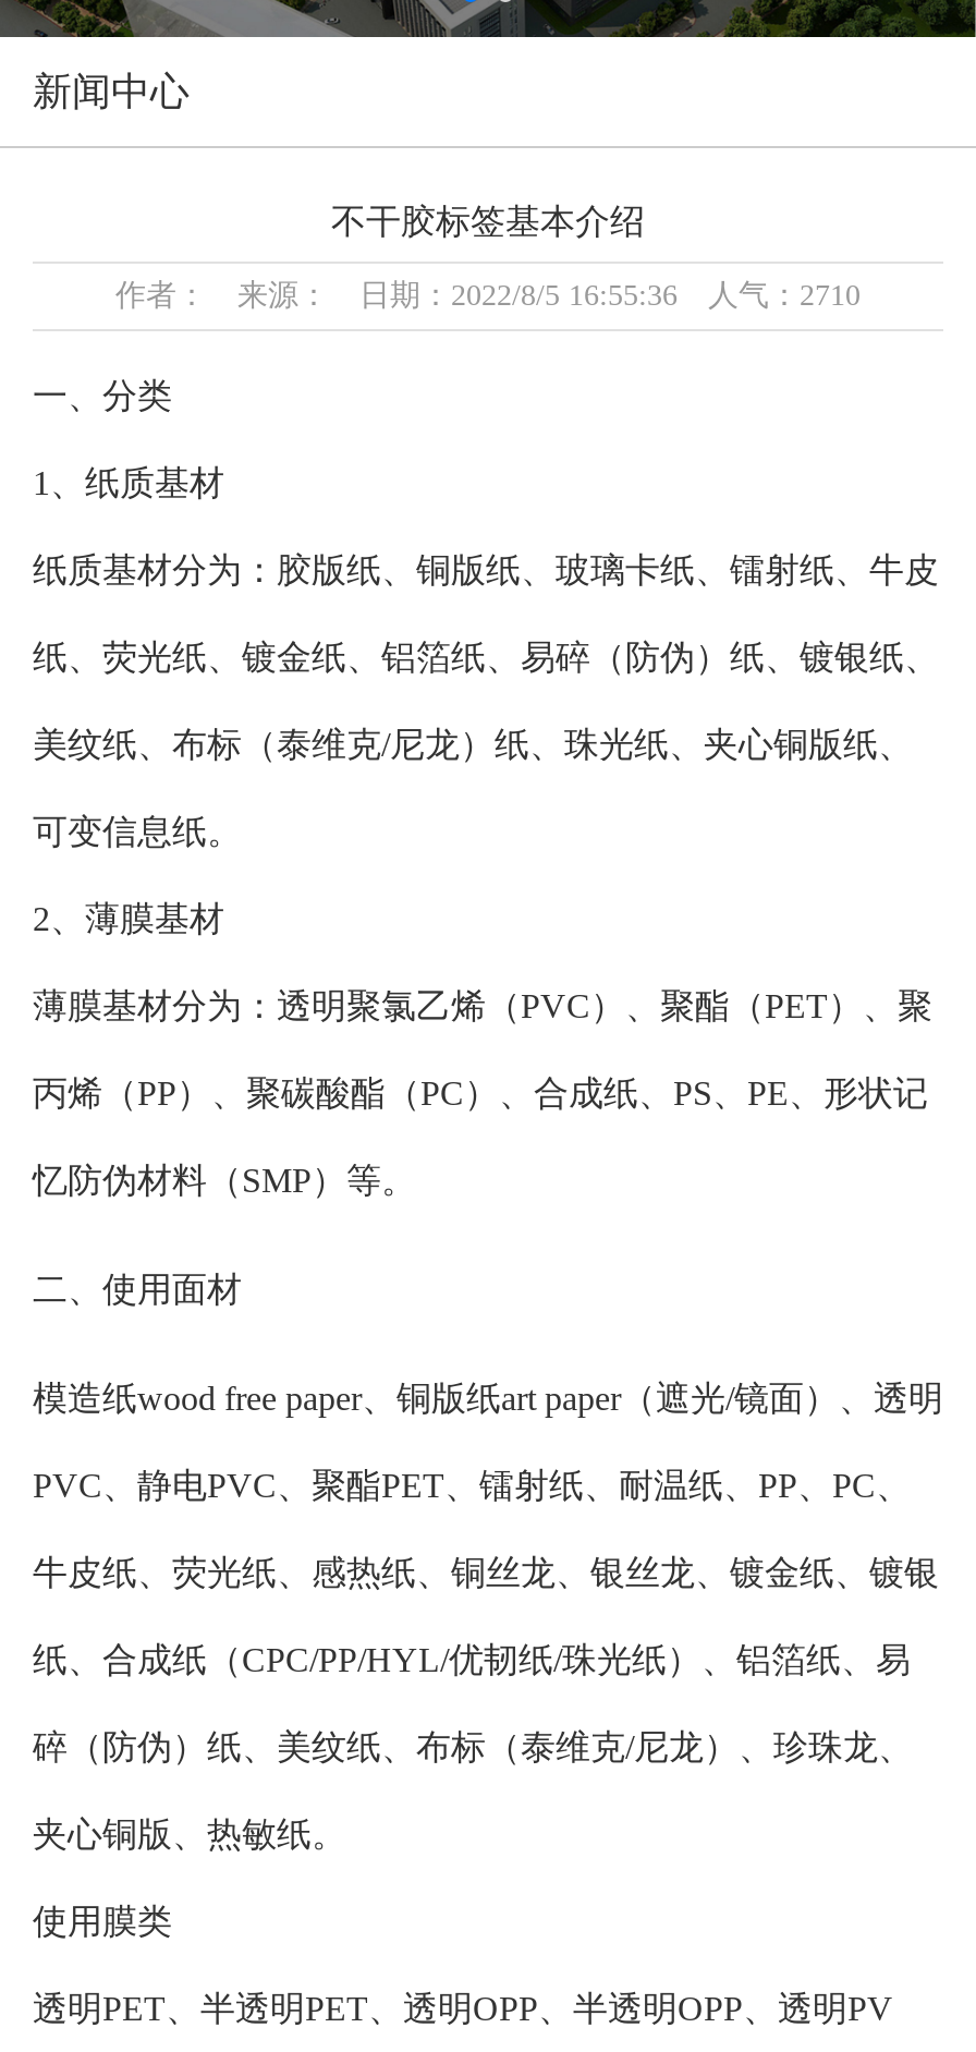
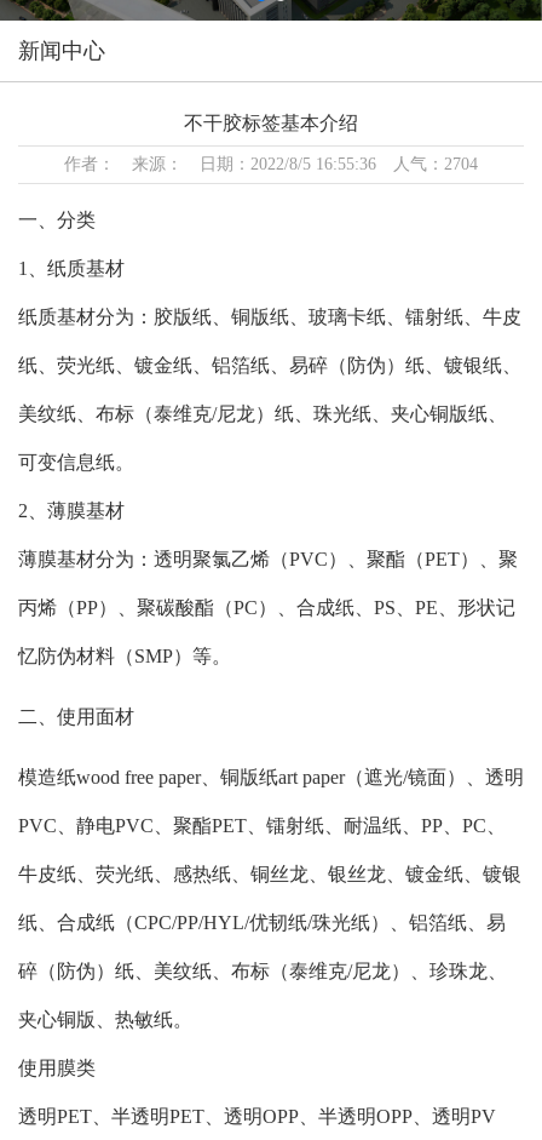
- 作者： 来源： 日期：2022/8/5 16:55:36 人气：2710
+ 作者： 来源： 日期：2022/8/5 16:55:36 人气：2704
